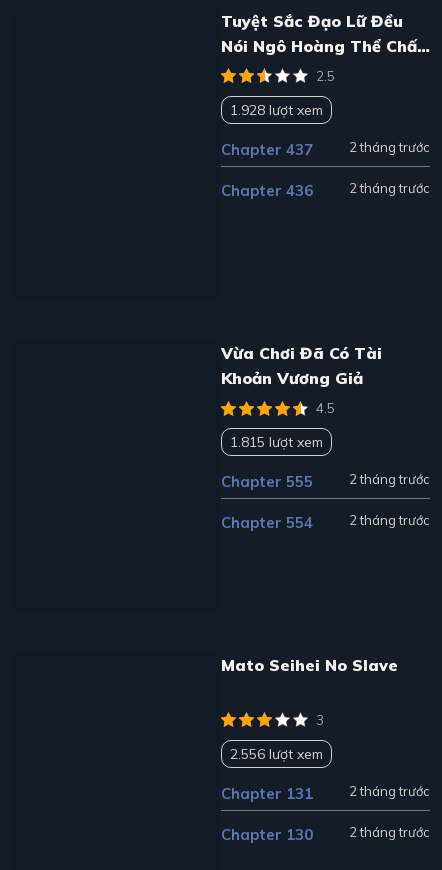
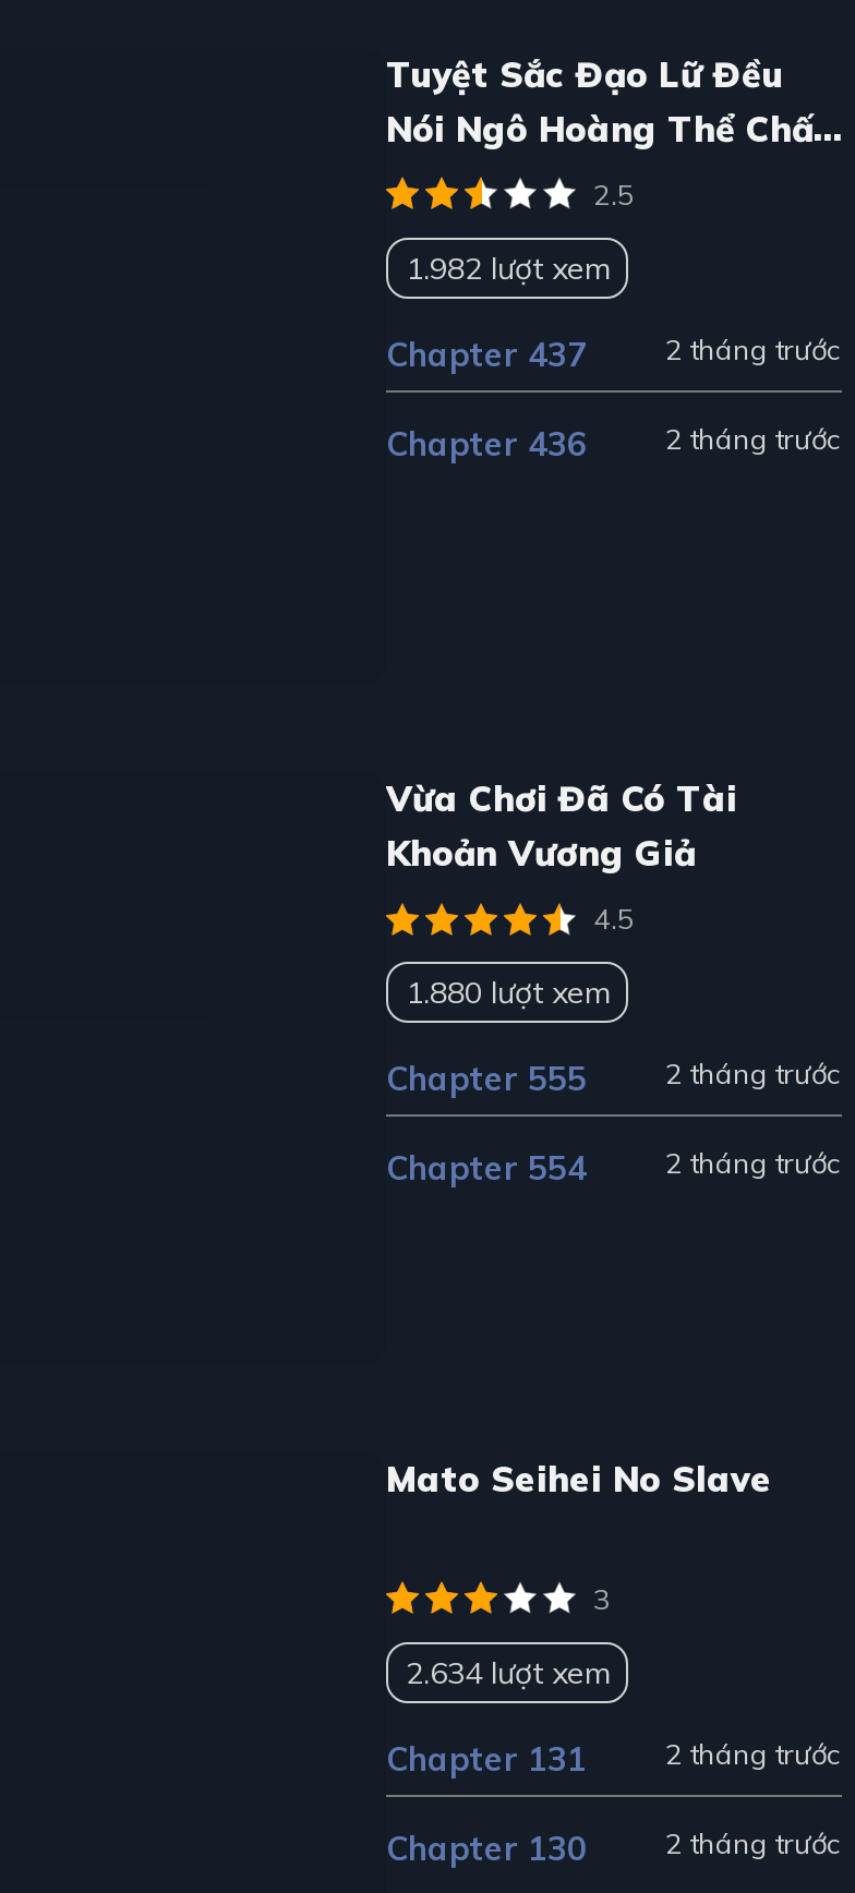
- 1.928 lượt xem
+ 1.982 lượt xem

- 1.815 lượt xem
+ 1.880 lượt xem

- 2.556 lượt xem
+ 2.634 lượt xem
